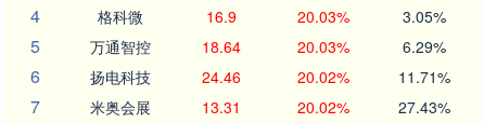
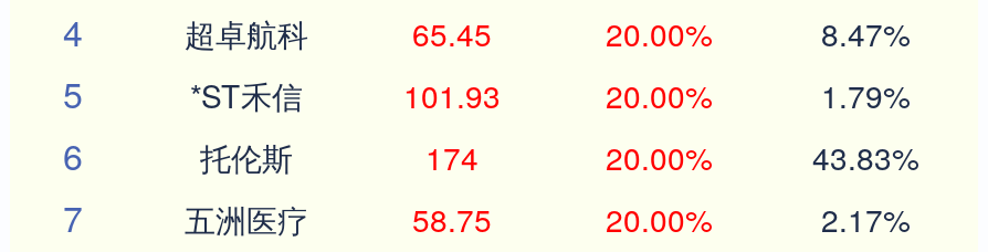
- 格科微
- 16.9
- 20.03%
- 3.05%
+ 超卓航科
+ 65.45
+ 20.00%
+ 8.47%

- 万通智控
- 18.64
- 20.03%
- 6.29%
+ *ST禾信
+ 101.93
+ 20.00%
+ 1.79%

- 扬电科技
- 24.46
- 20.02%
- 11.71%
+ 托伦斯
+ 174
+ 20.00%
+ 43.83%

- 米奥会展
- 13.31
- 20.02%
- 27.43%
+ 五洲医疗
+ 58.75
+ 20.00%
+ 2.17%
